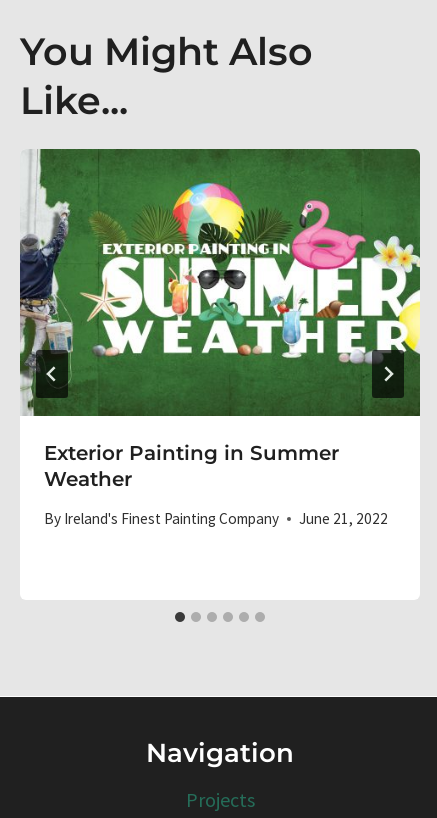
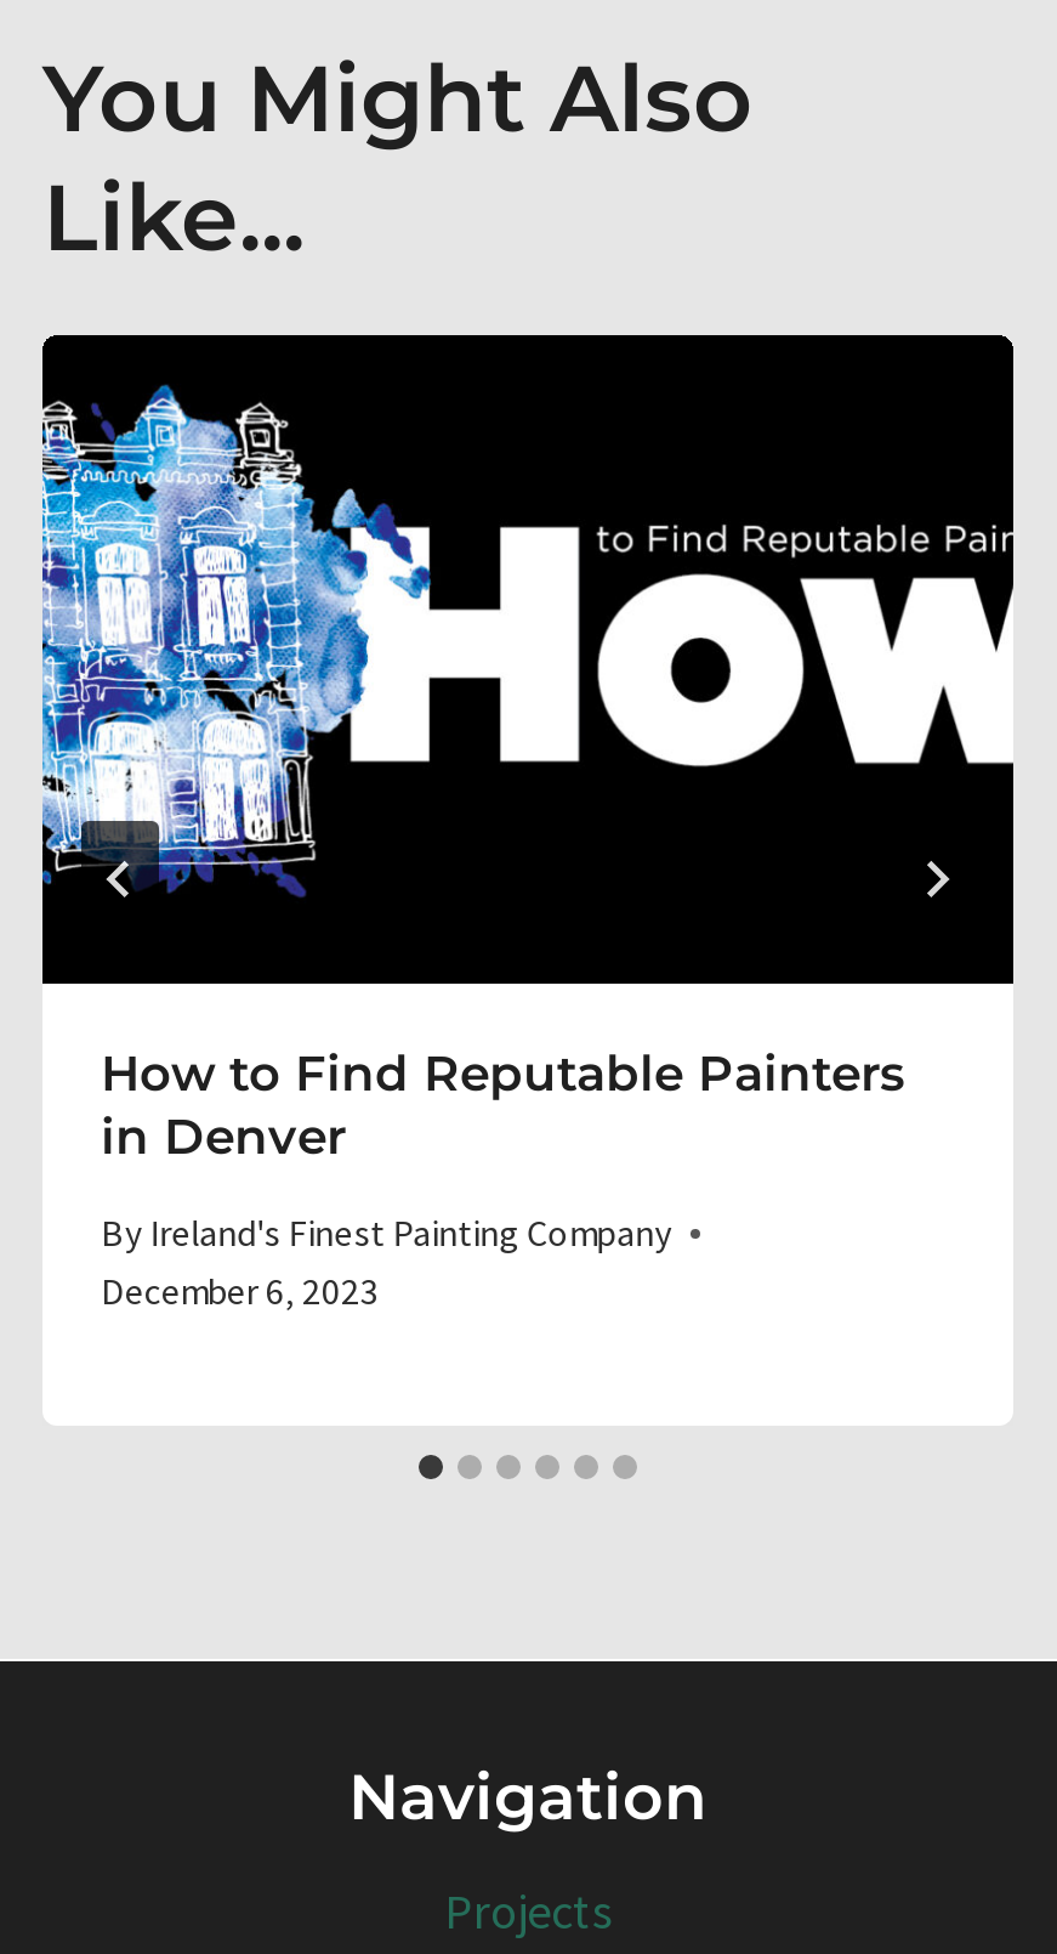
- [image]
- Exterior Painting in Summer
- Weather
+ [image]
+ How to Find Reputable Painters
+ in Denver

- June 21, 2022
+ December 6, 2023
